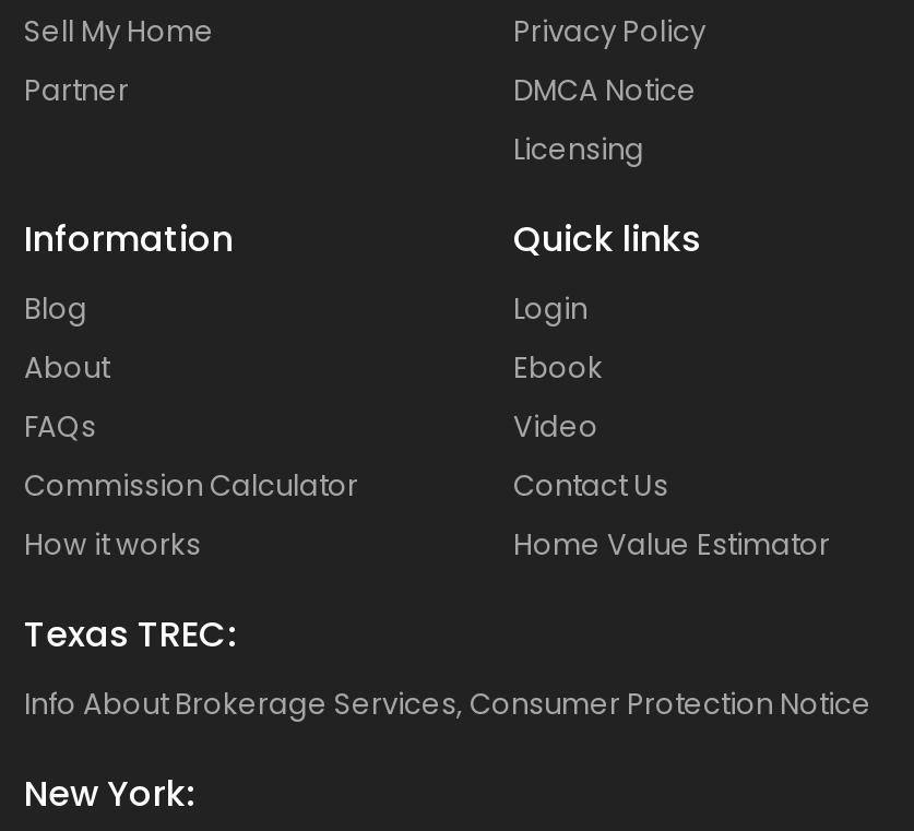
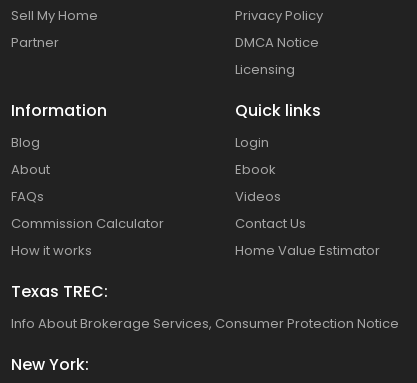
- Video
+ Videos
